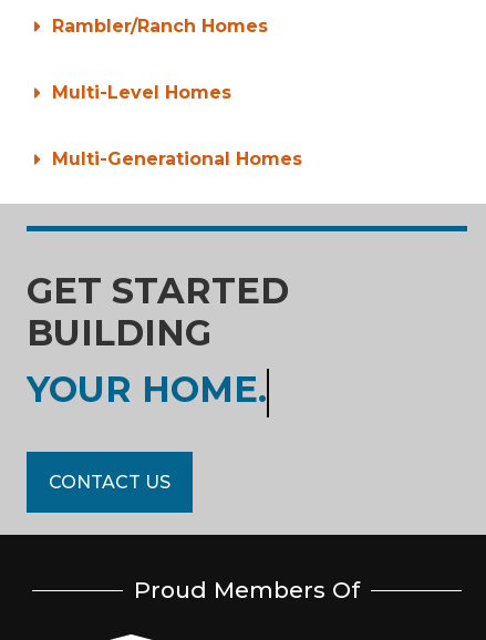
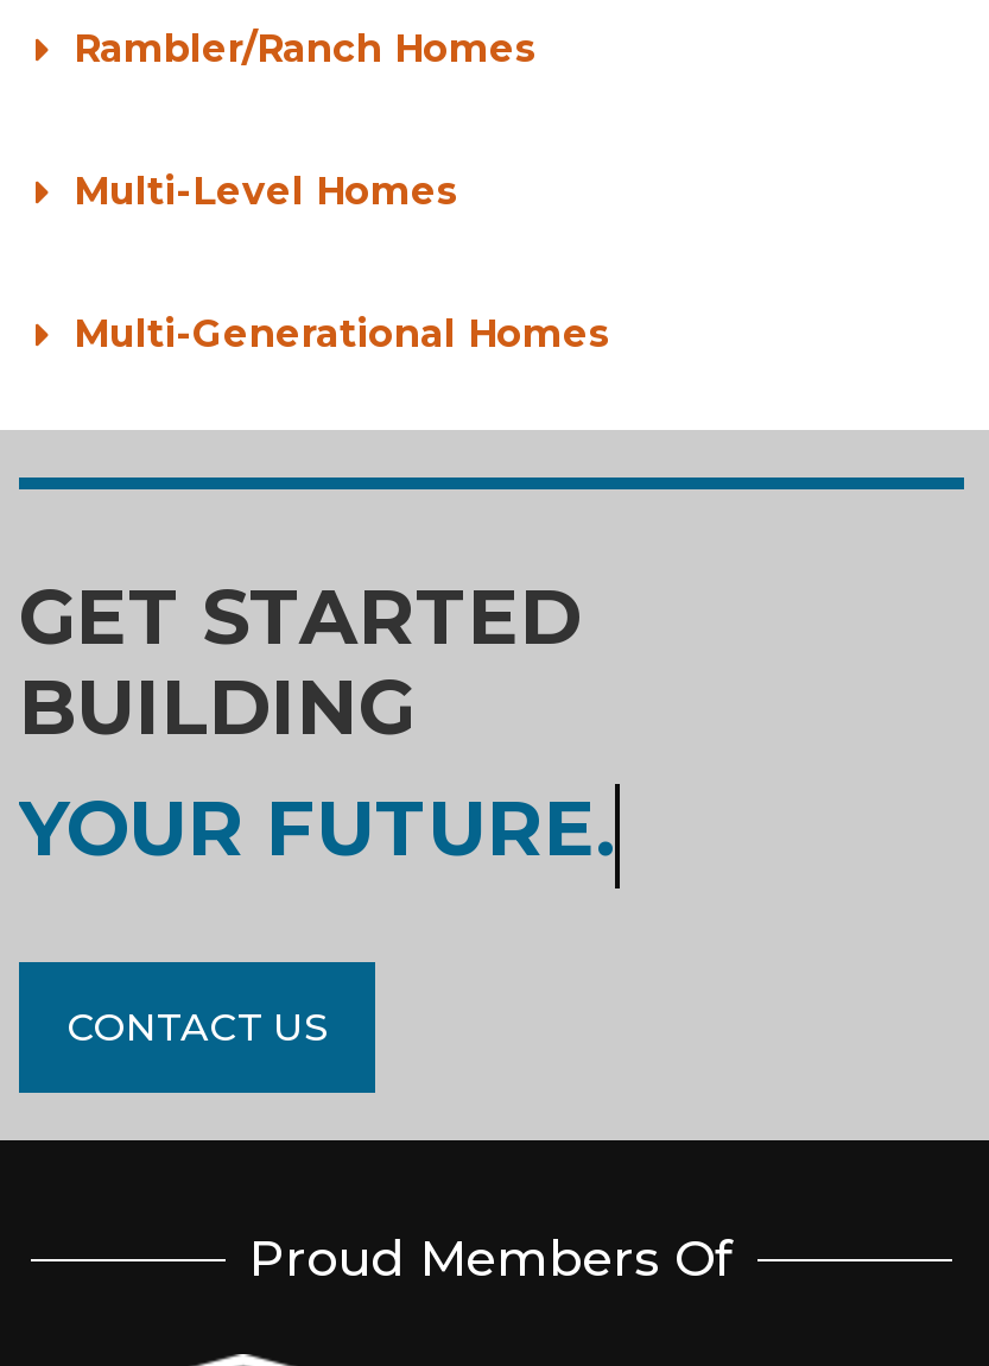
- YOUR HOME.
+ YOUR FUTURE.
